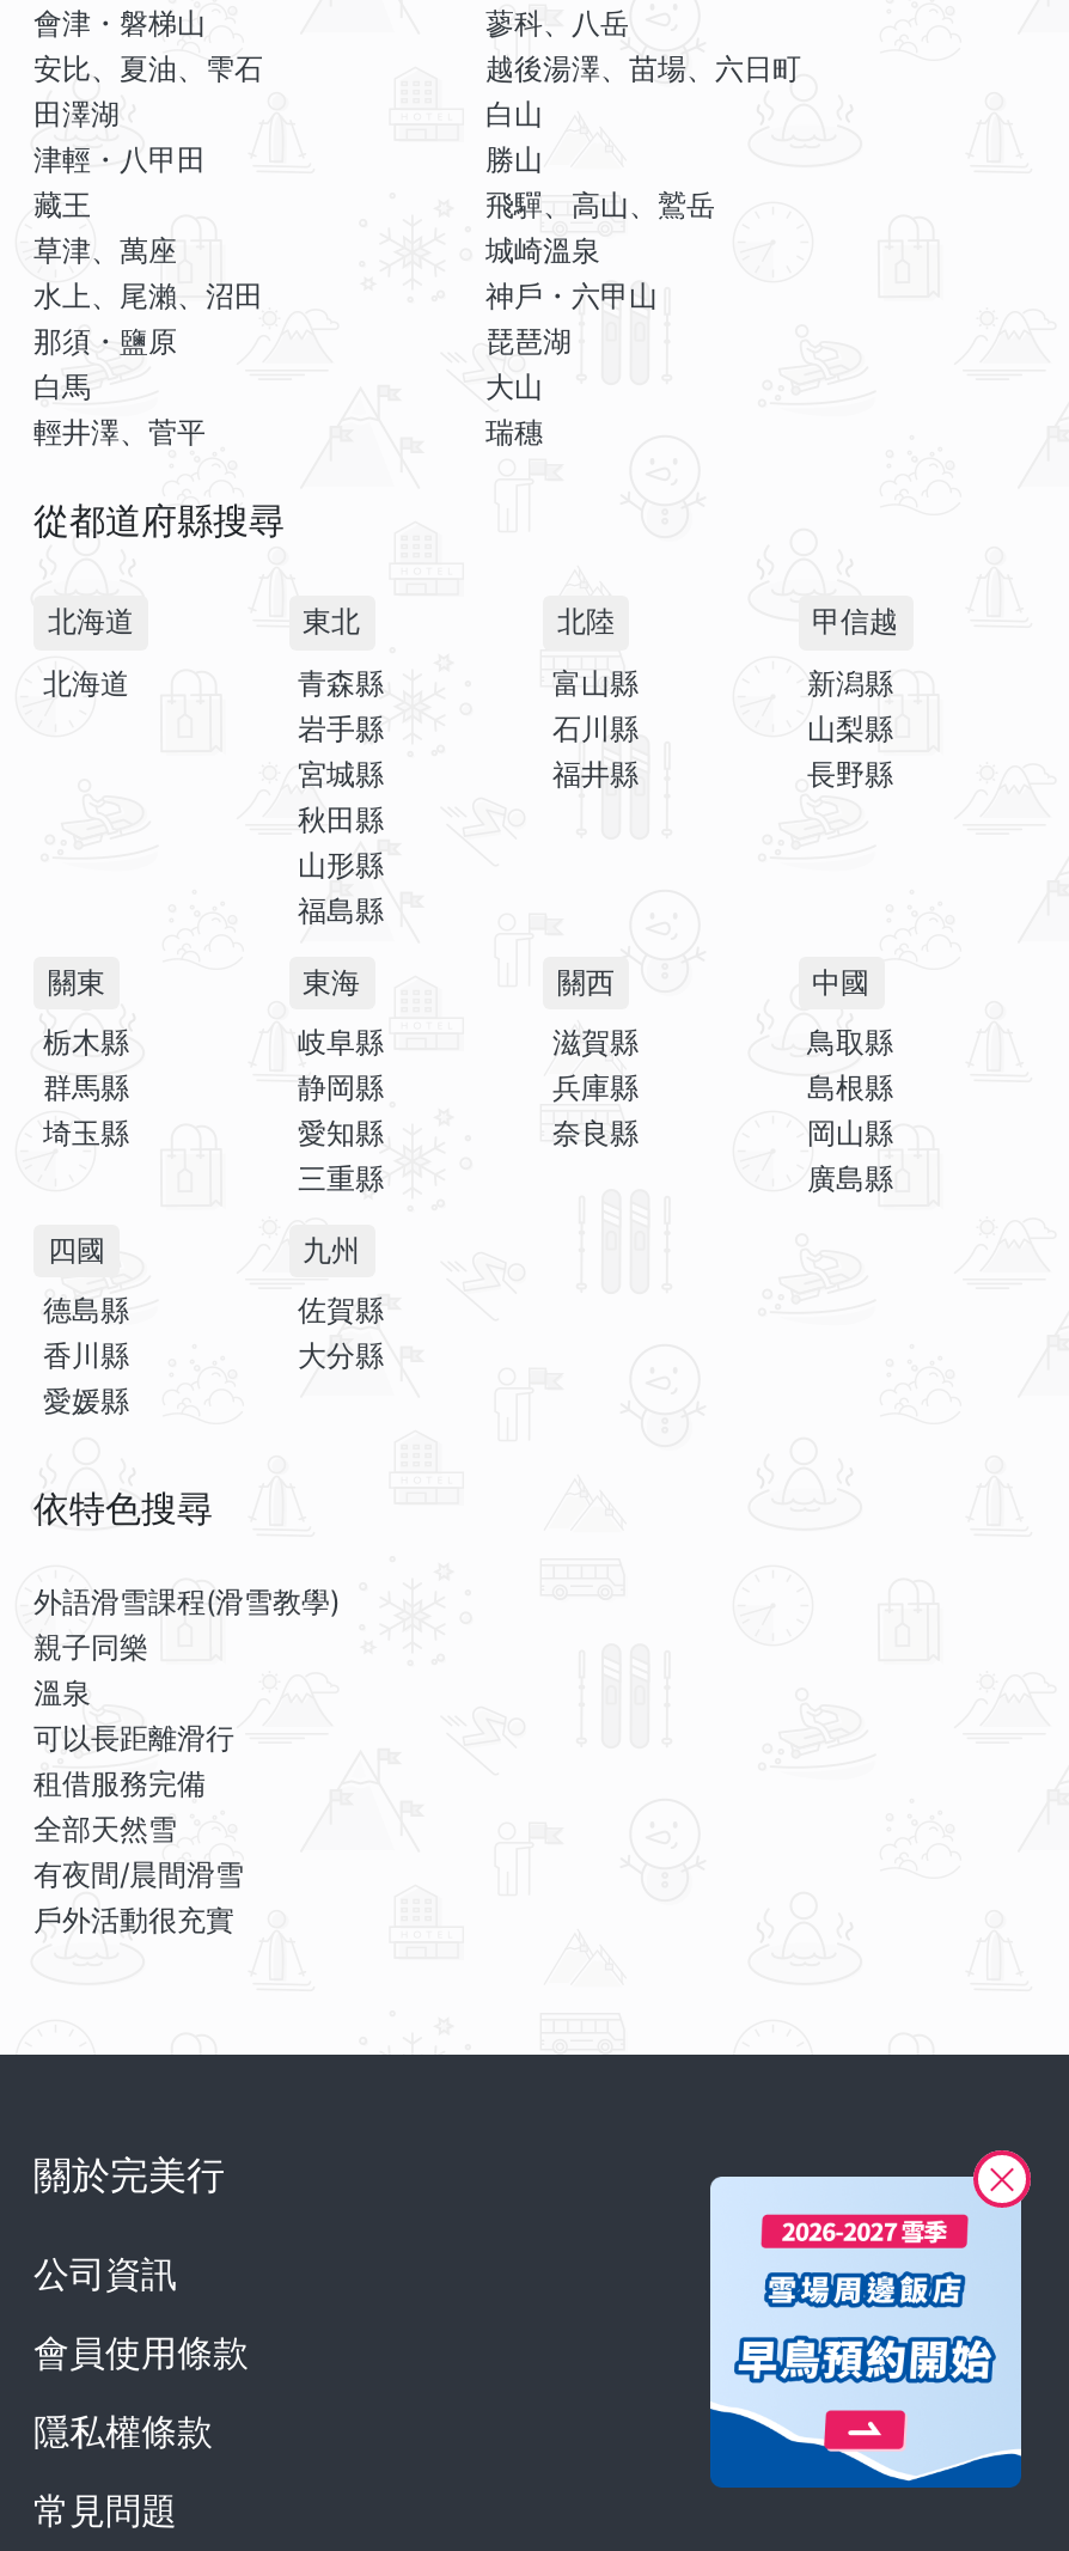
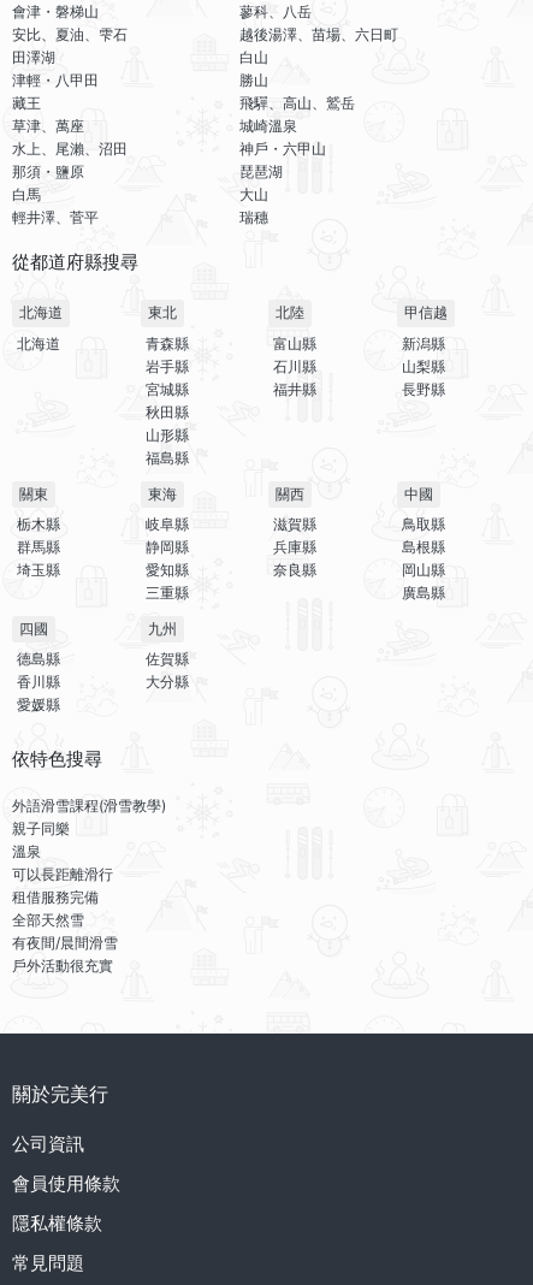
- [image]
